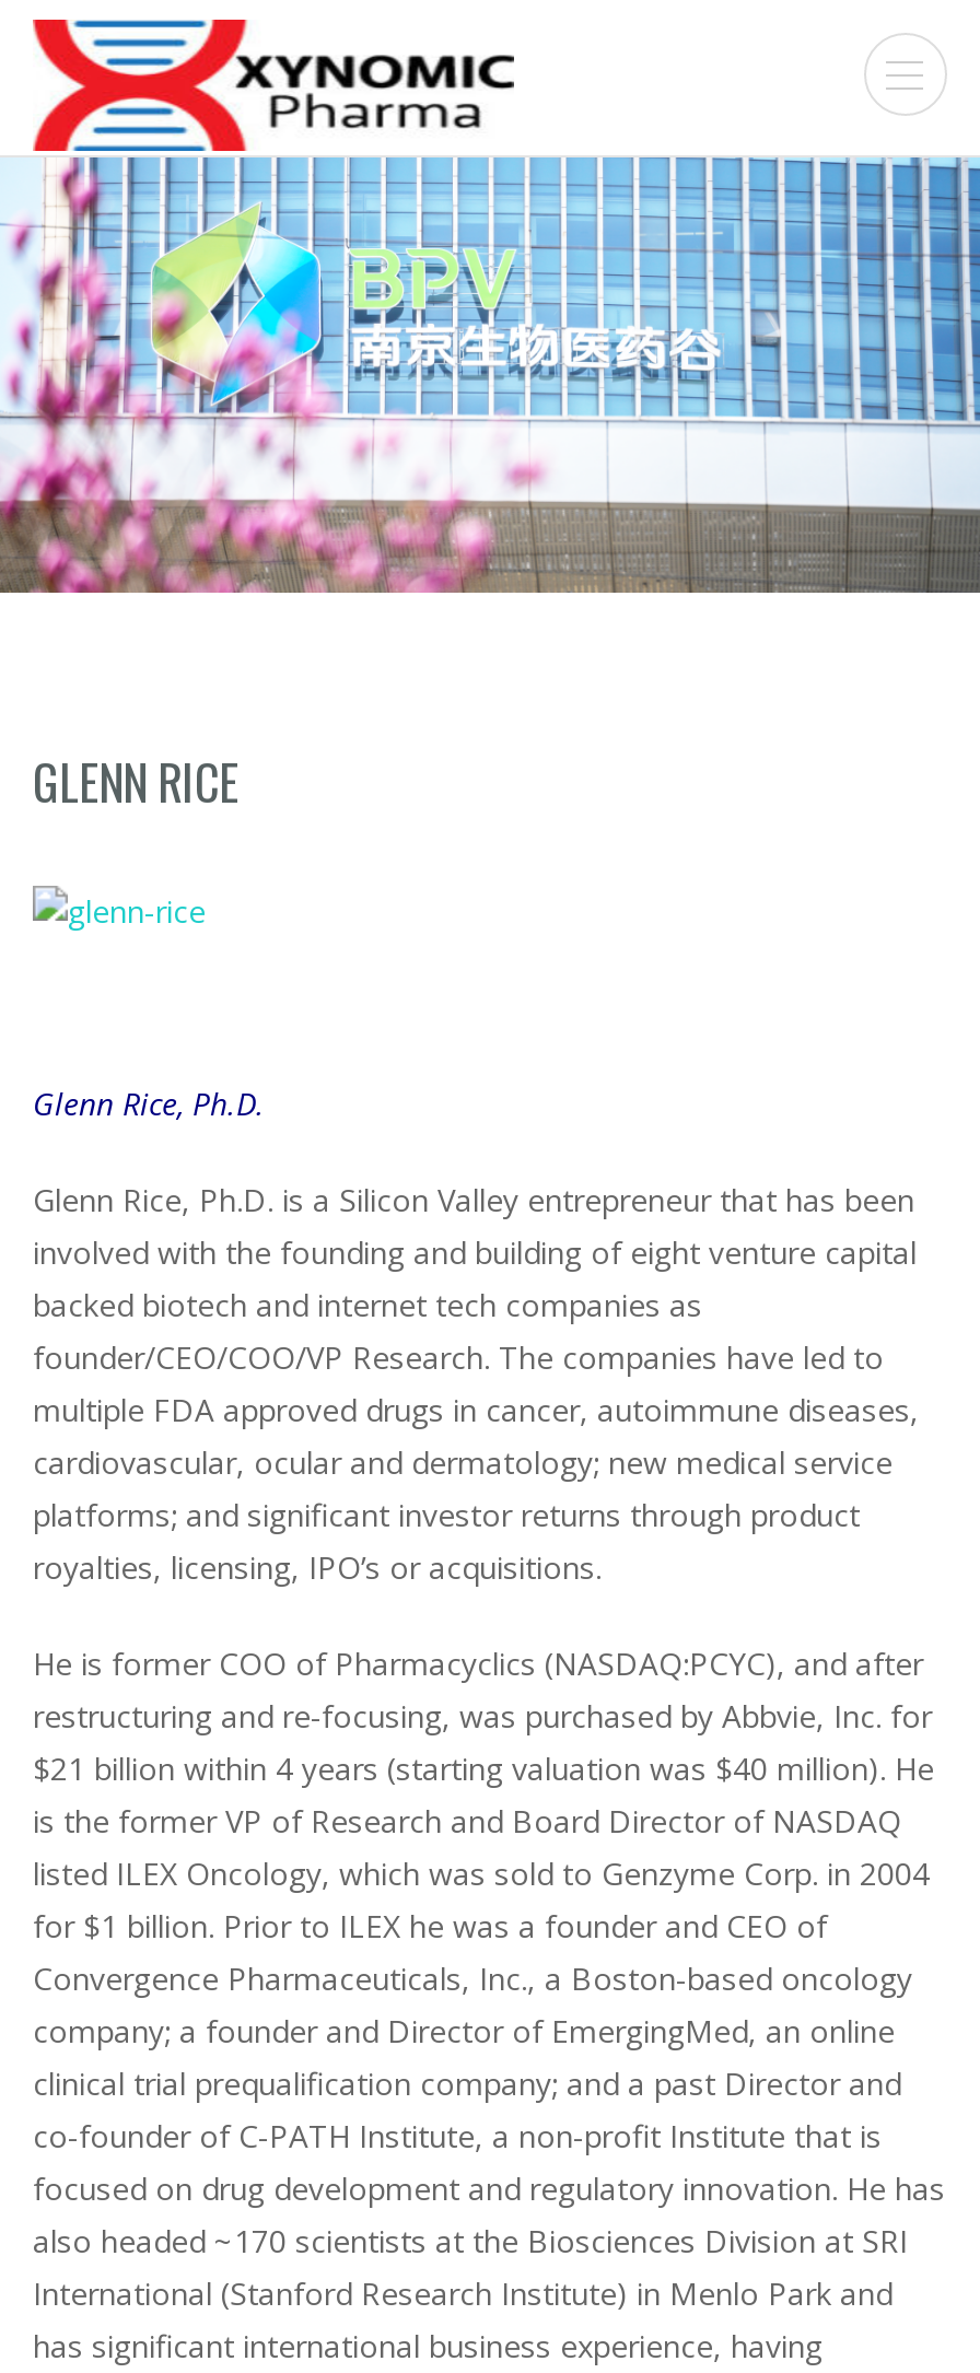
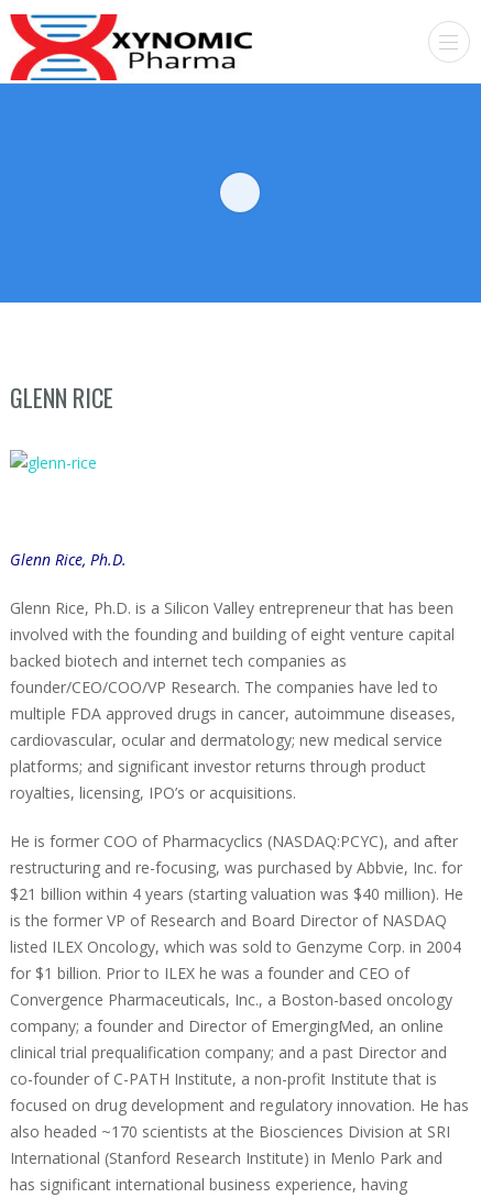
- [image]
